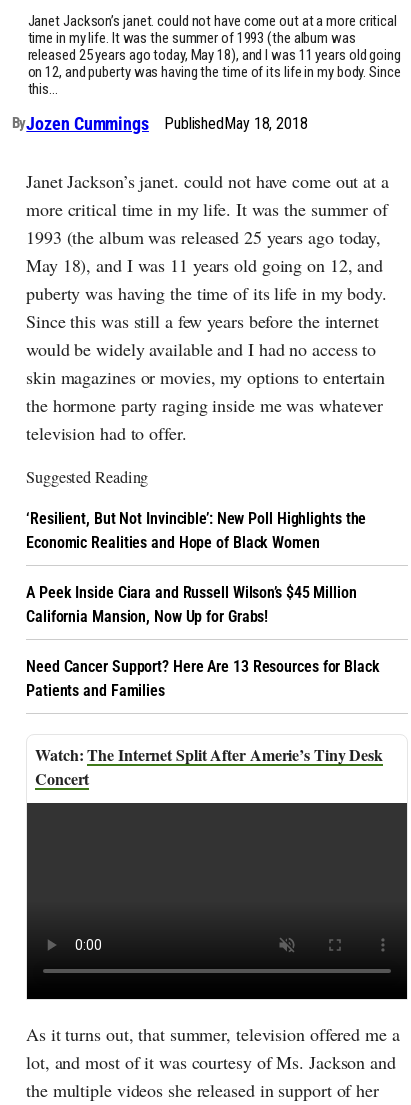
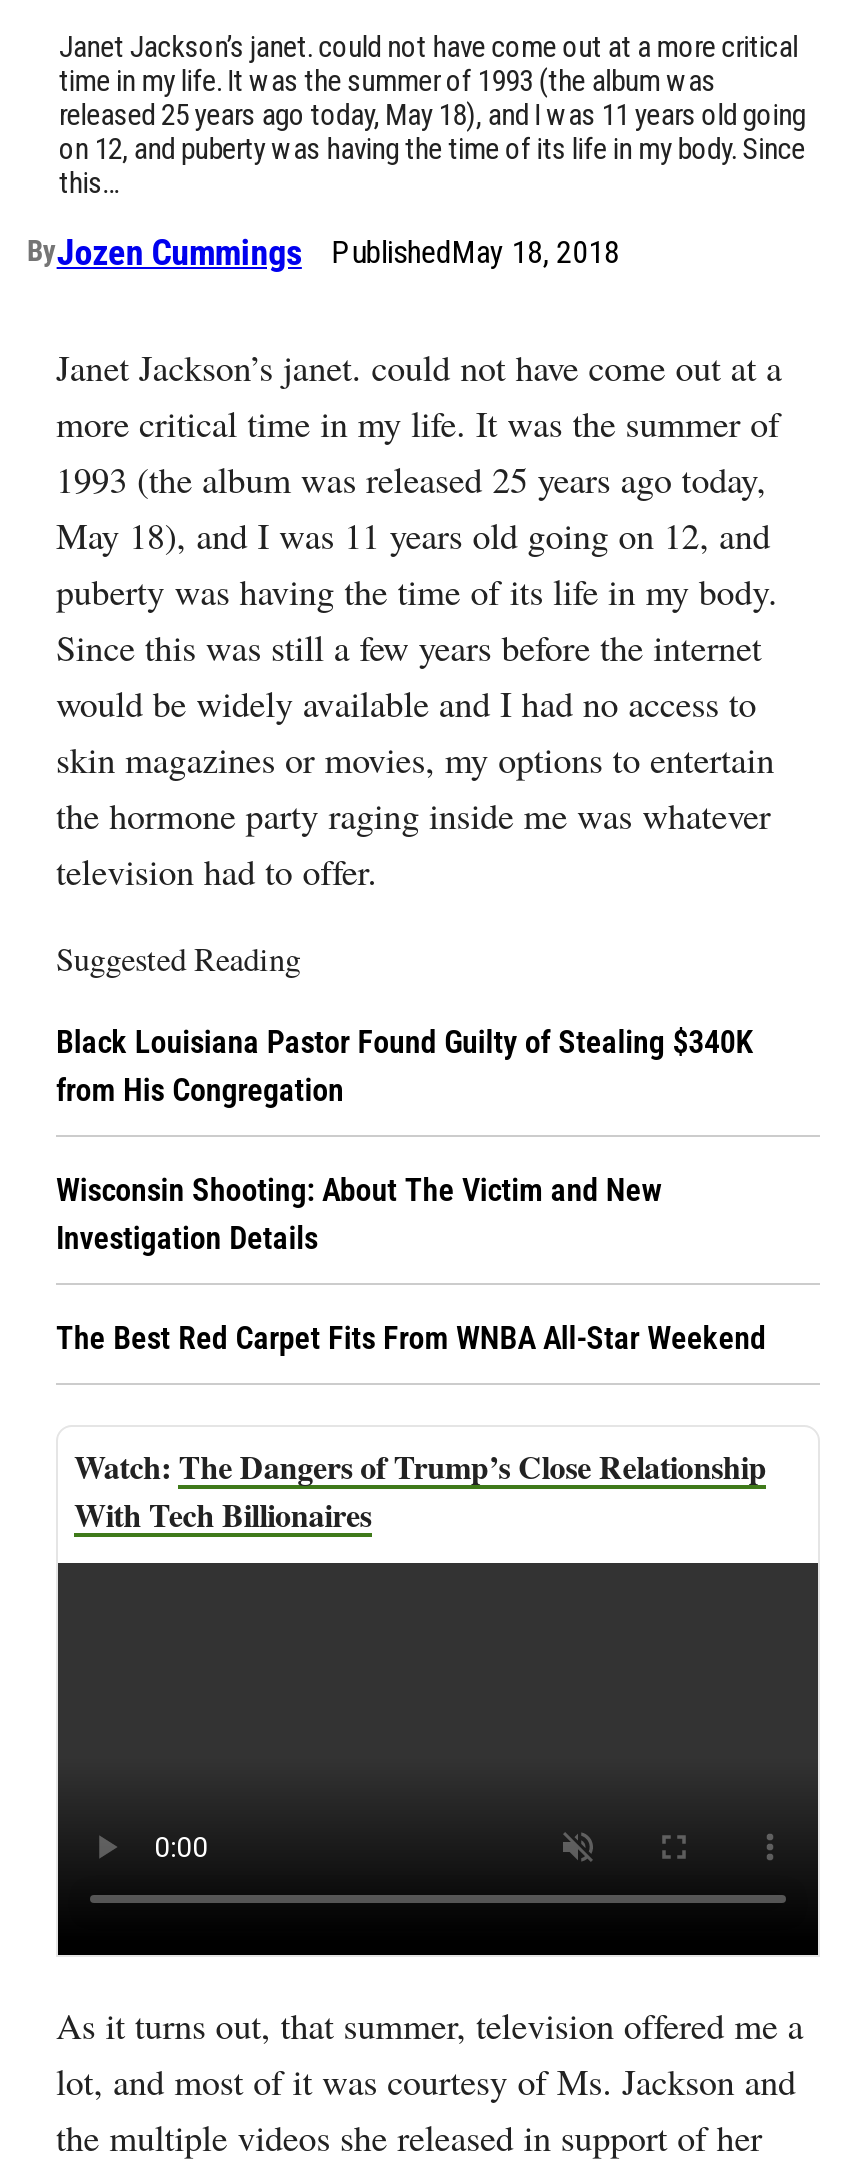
- ‘Resilient, But Not Invincible’: New Poll Highlights the
- Economic Realities and Hope of Black Women
+ Black Louisiana Pastor Found Guilty of Stealing $340K
+ from His Congregation

- A Peek Inside Ciara and Russell Wilson’s $45 Million
- California Mansion, Now Up for Grabs!
+ Wisconsin Shooting: About The Victim and New
+ Investigation Details

- Need Cancer Support? Here Are 13 Resources for Black
- Patients and Families
+ The Best Red Carpet Fits From WNBA All-Star Weekend

- The Internet Split After Amerie’s Tiny Desk
- Concert
+ The Dangers of Trump’s Close Relationship
+ With Tech Billionaires
